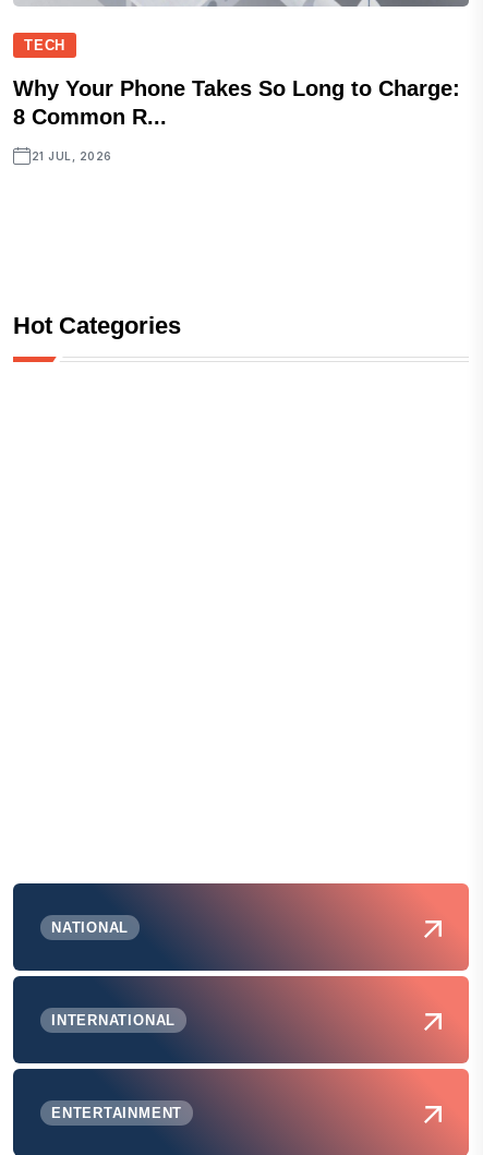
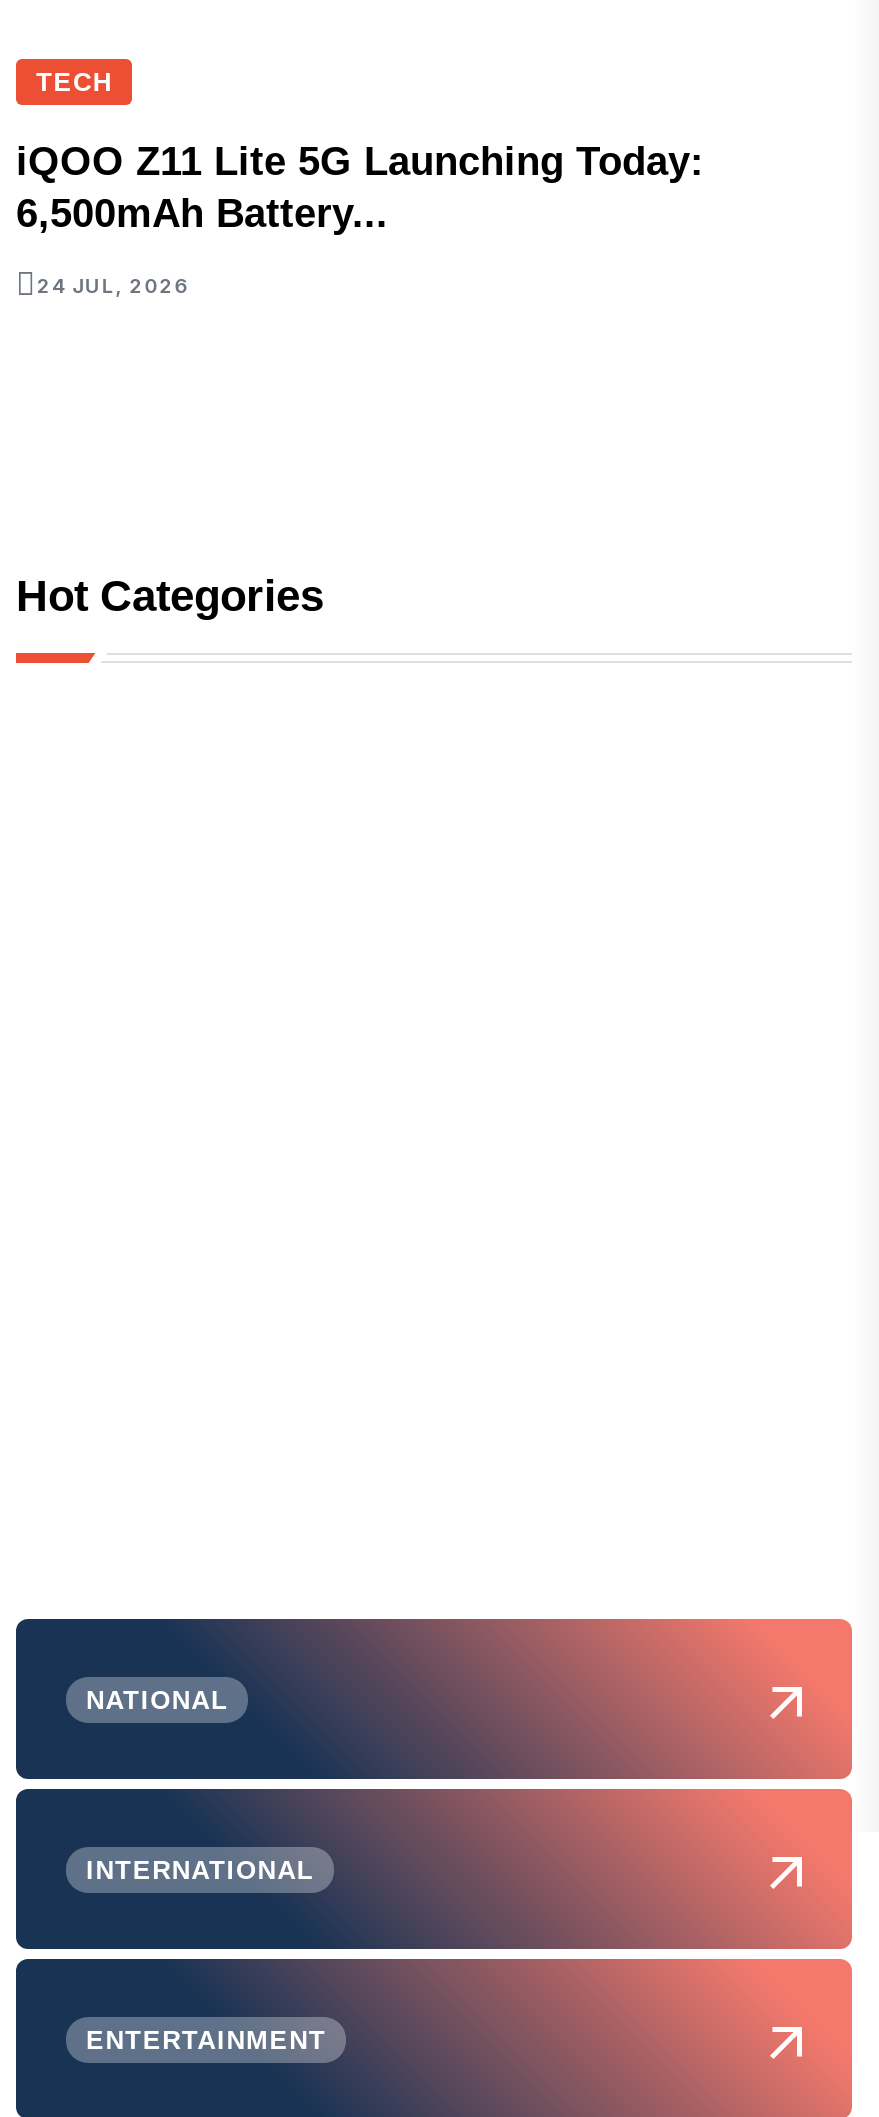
- Why Your Phone Takes So Long to Charge:
- 8 Common R...
+ iQOO Z11 Lite 5G Launching Today:
+ 6,500mAh Battery...

- 21 JUL, 2026
+ 24 JUL, 2026
